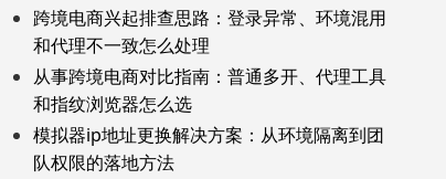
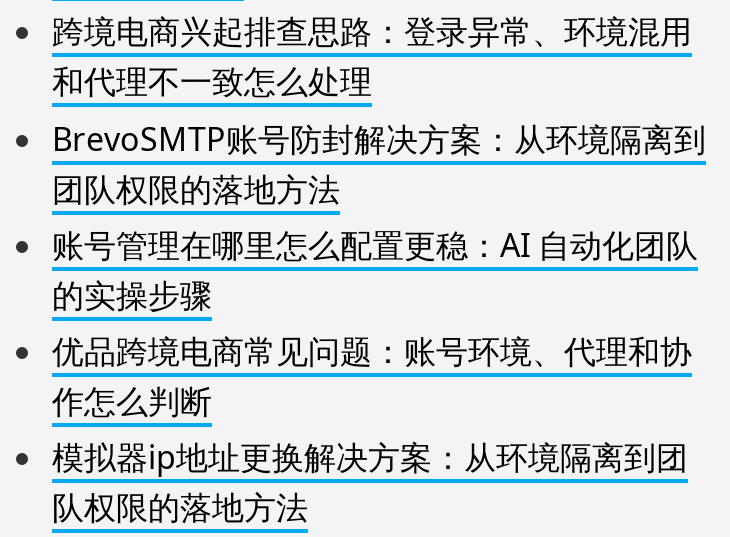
- 从事跨境电商对比指南：普通多开、代理工具
- 和指纹浏览器怎么选
+ BrevoSMTP账号防封解决方案：从环境隔离到
+ 团队权限的落地方法
+ 账号管理在哪里怎么配置更稳：AI 自动化团队
+ 的实操步骤
+ 优品跨境电商常见问题：账号环境、代理和协
+ 作怎么判断
